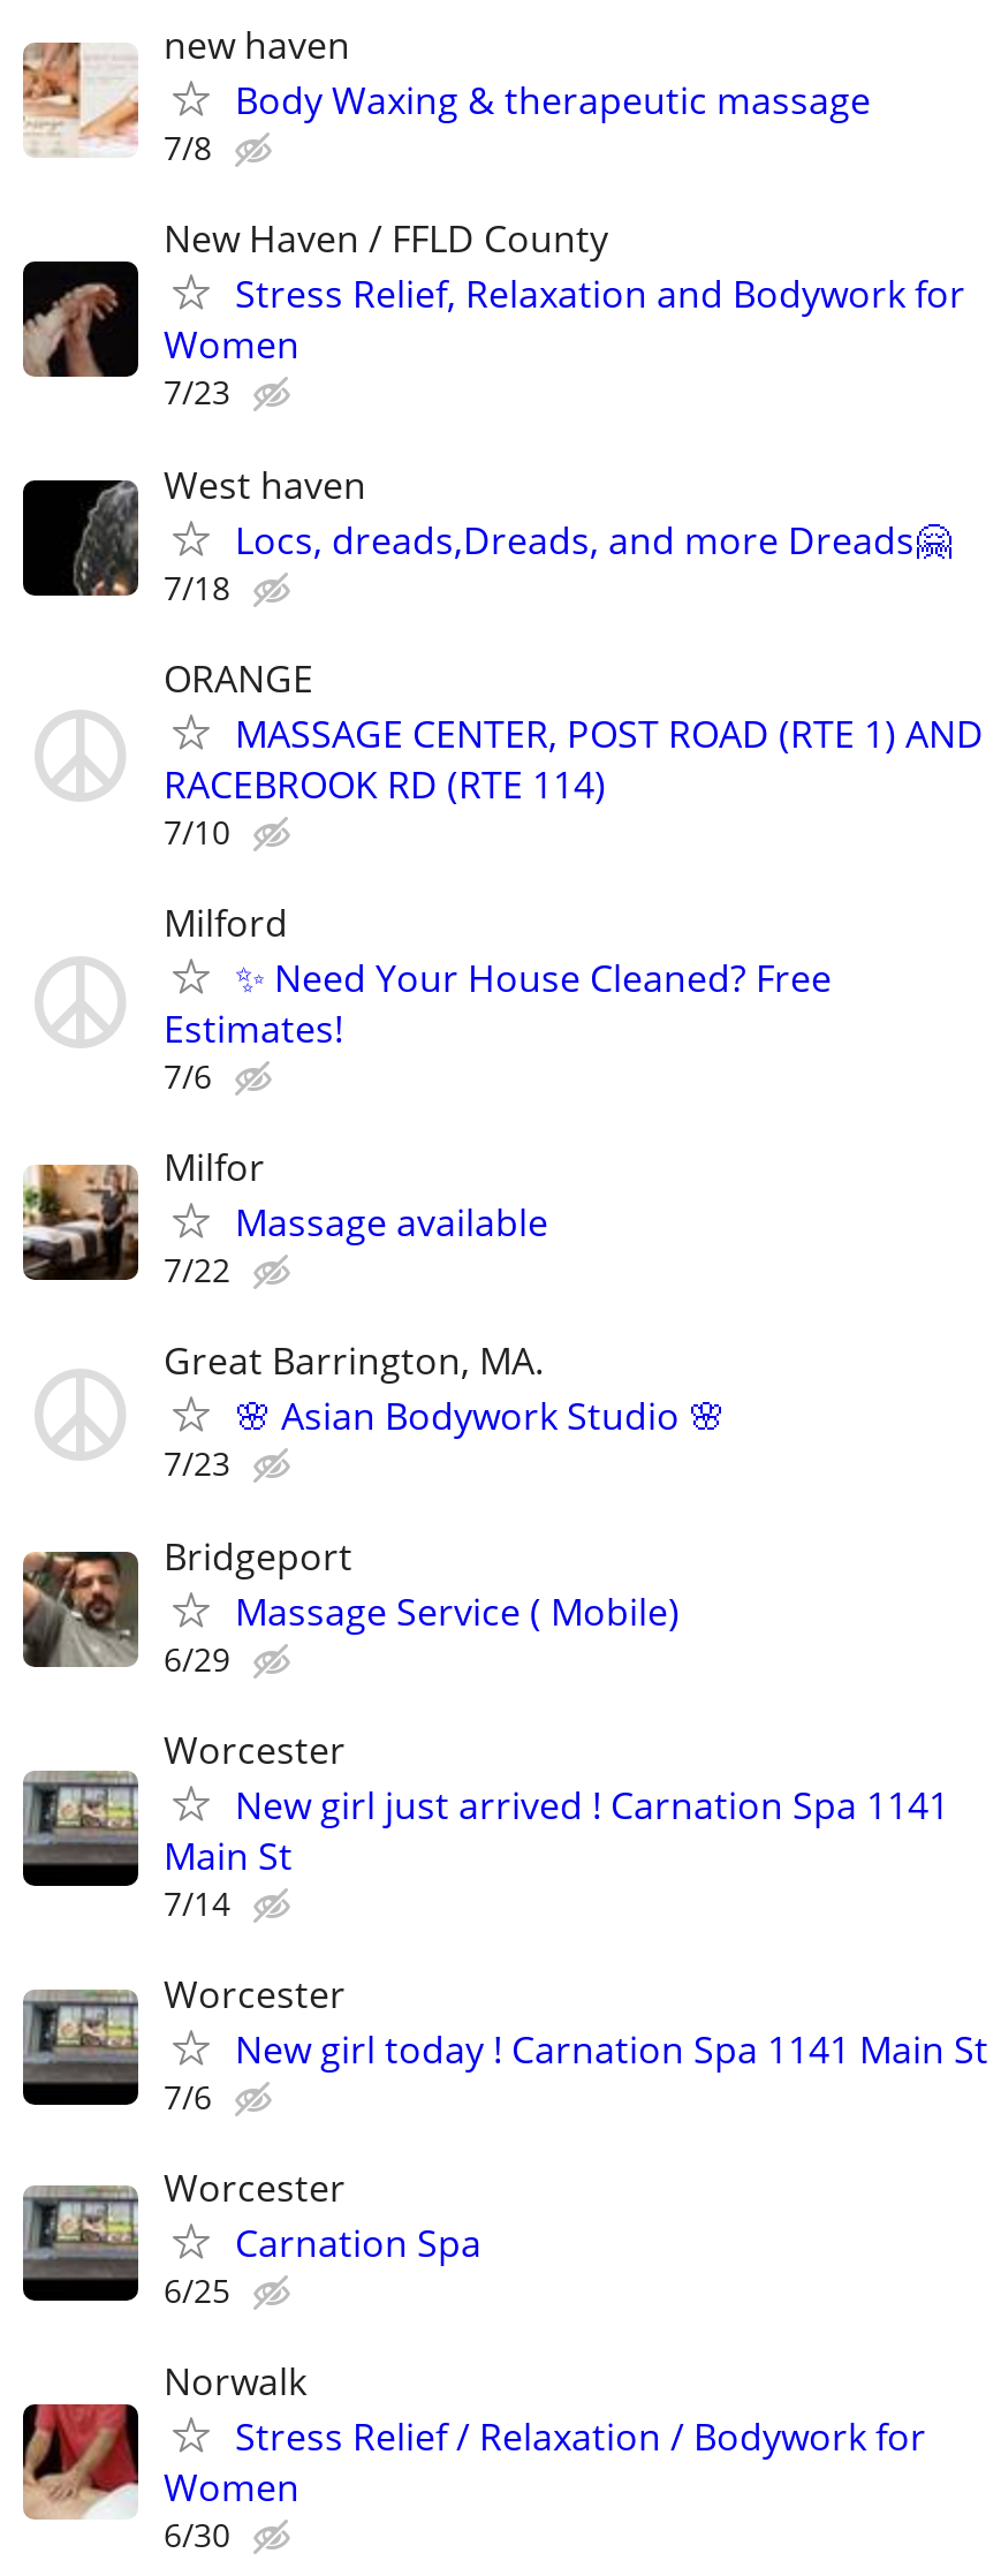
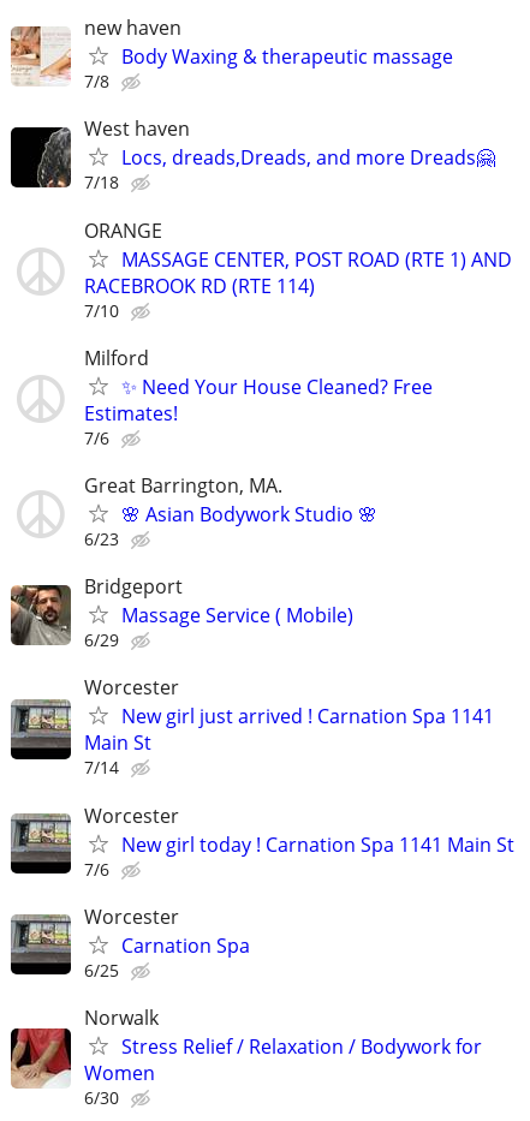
- [image]
- New Haven / FFLD County
- Stress Relief, Relaxation and Bodywork for
- Women
- 7/23

- [image]
- Milfor
- Massage available
- 7/22

- 7/23
+ 6/23
